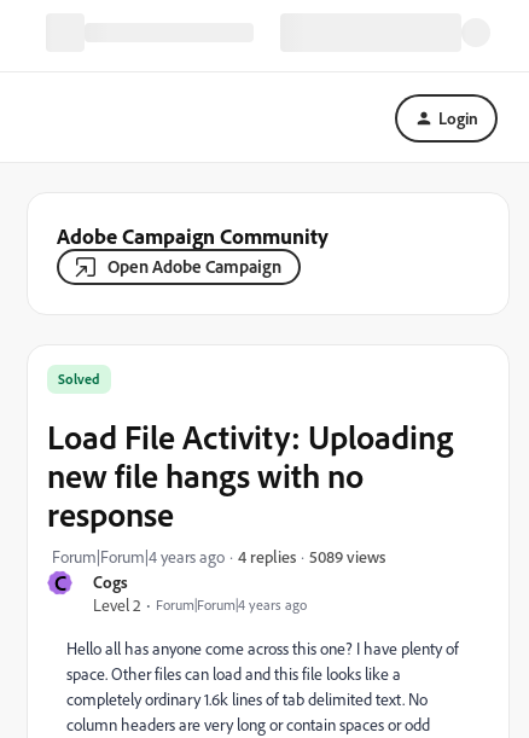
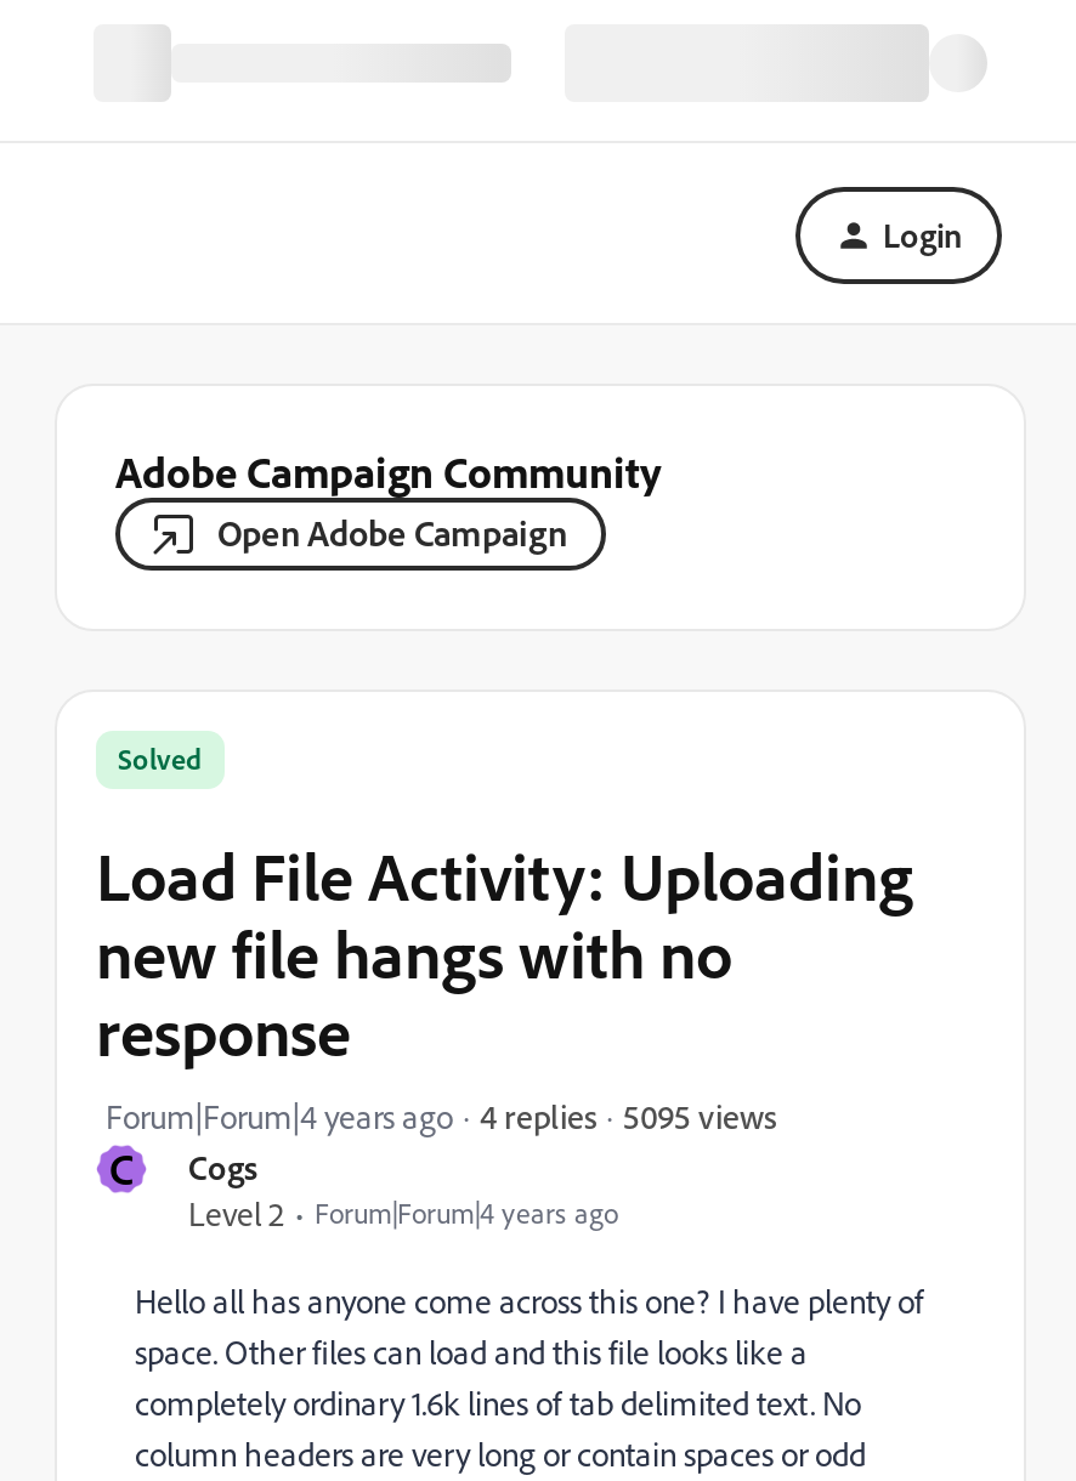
- 5089 views
+ 5095 views
